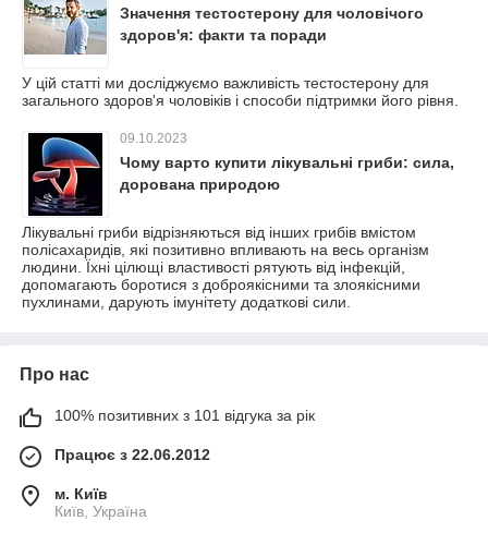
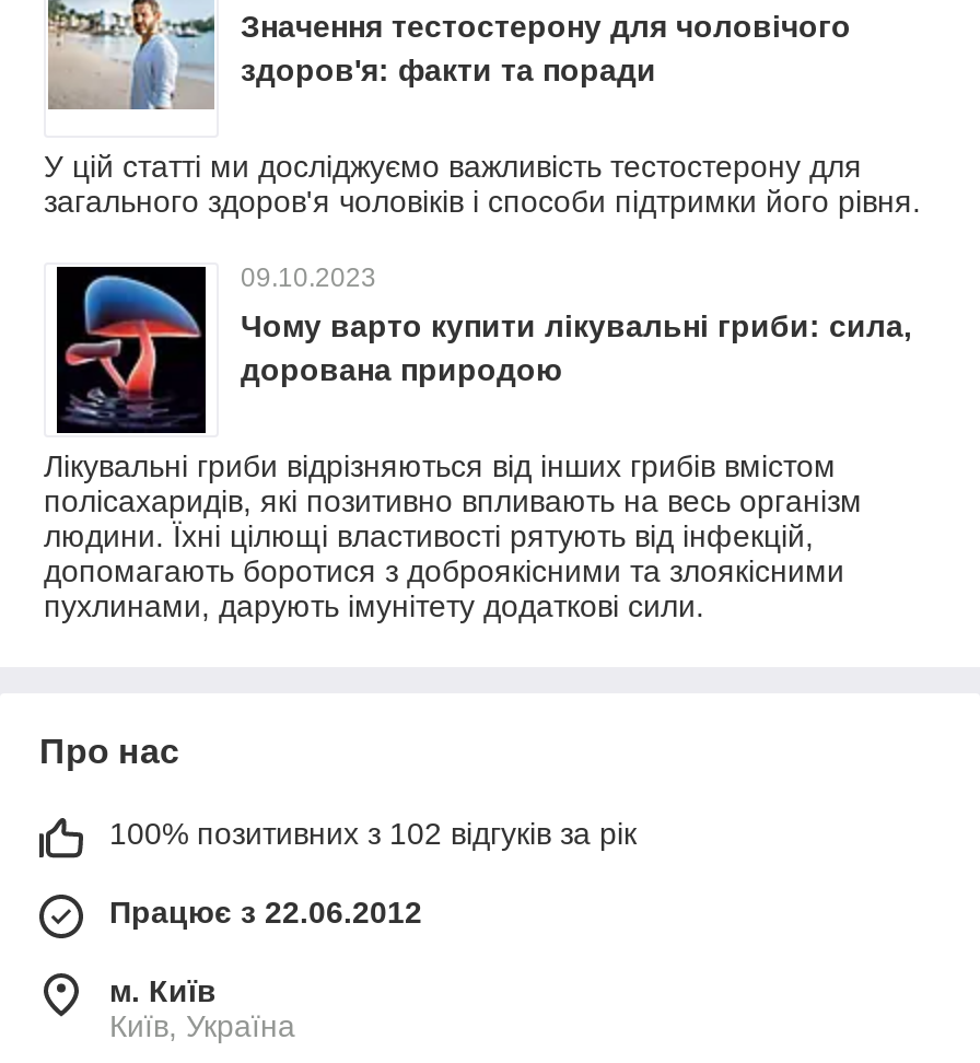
- 100% позитивних з 101 відгука за рік
+ 100% позитивних з 102 відгуків за рік
